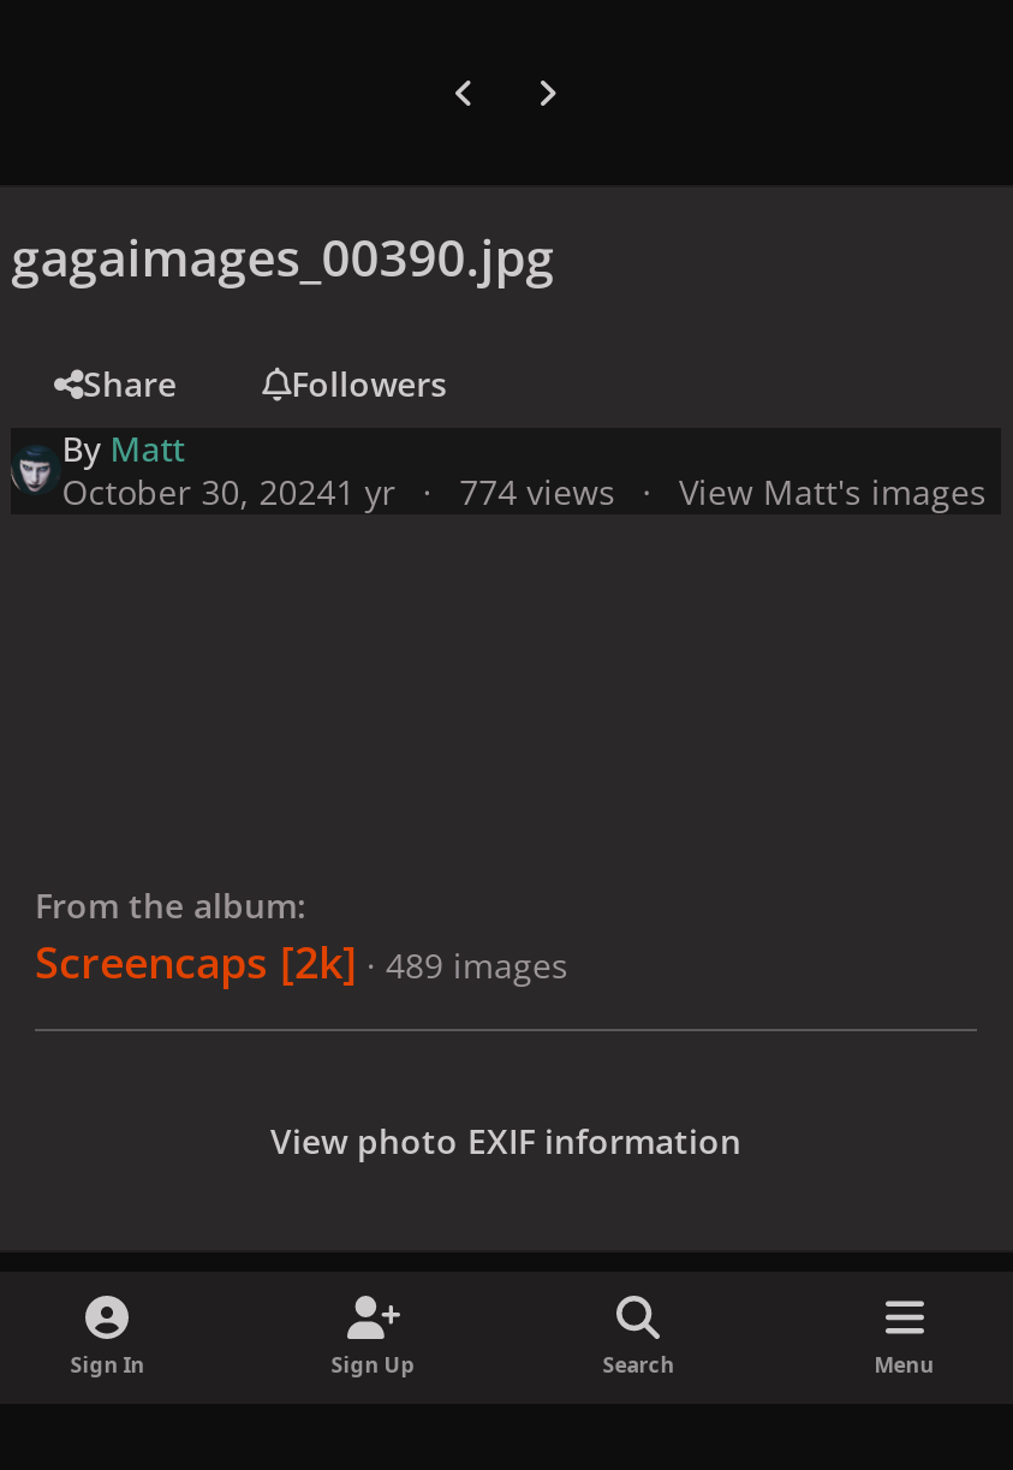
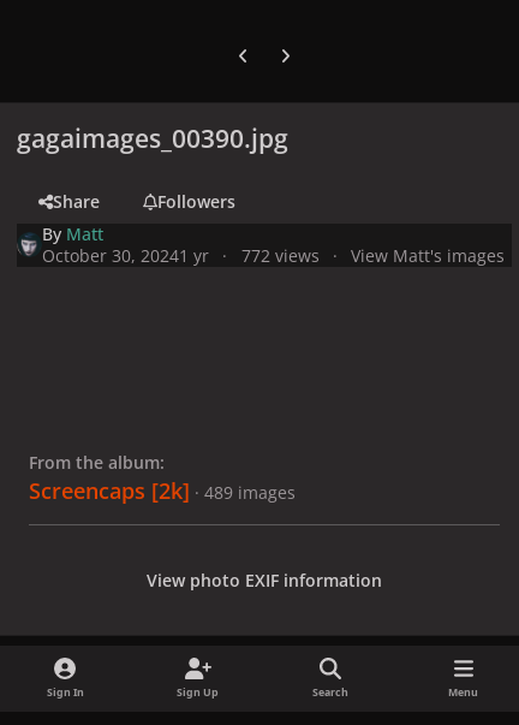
- October 30, 20241 yr 774 views View Matt's images
+ October 30, 20241 yr 772 views View Matt's images
